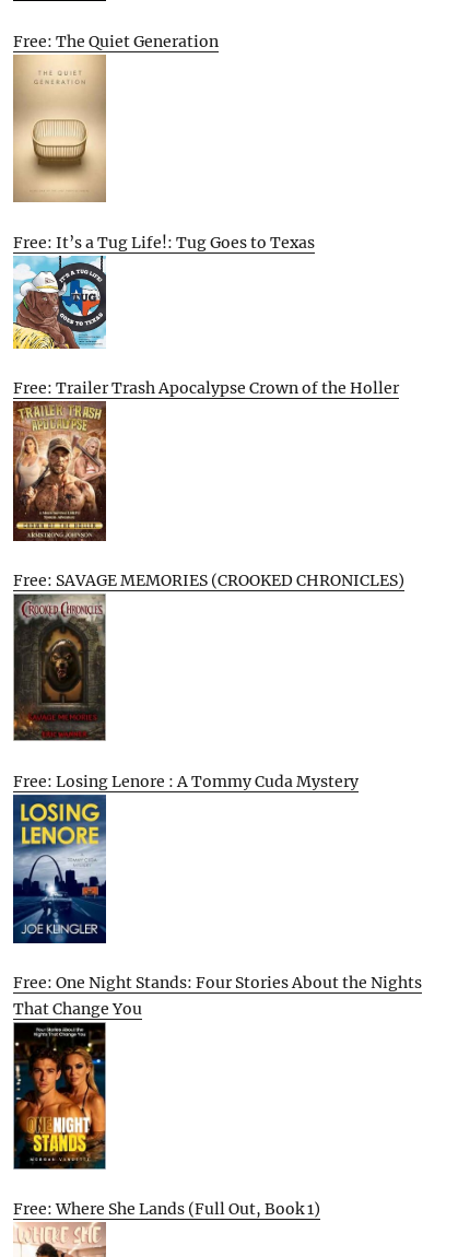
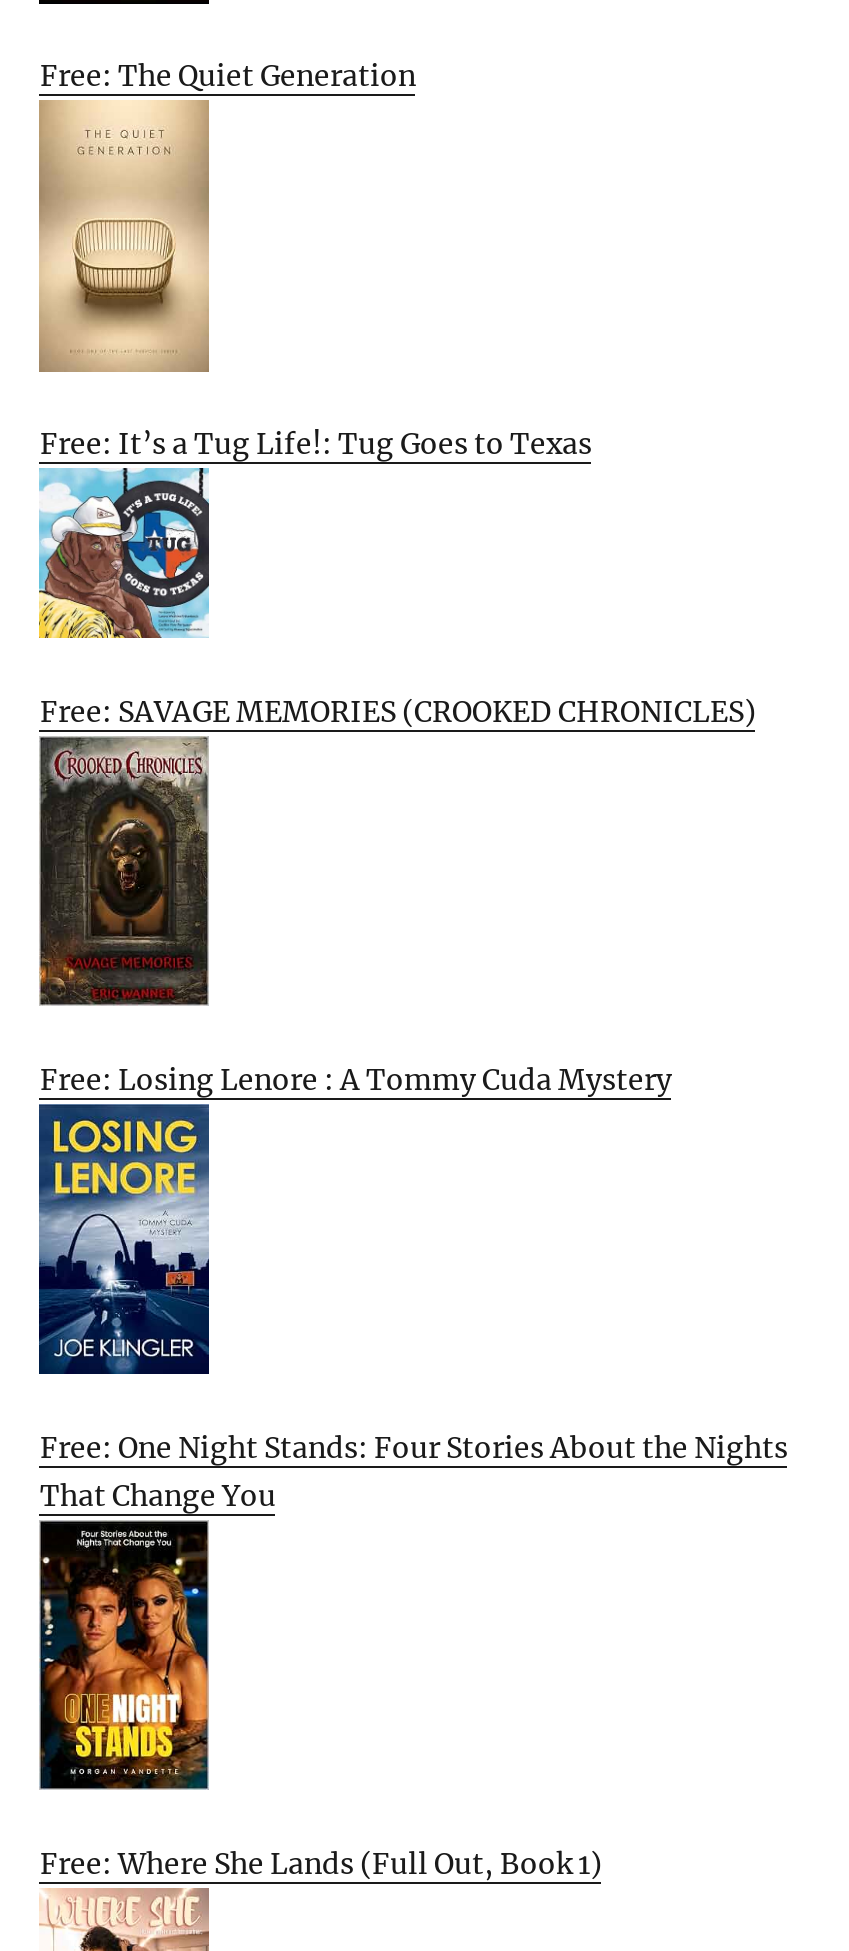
- Free: Trailer Trash Apocalypse Crown of the Holler

- [image]
